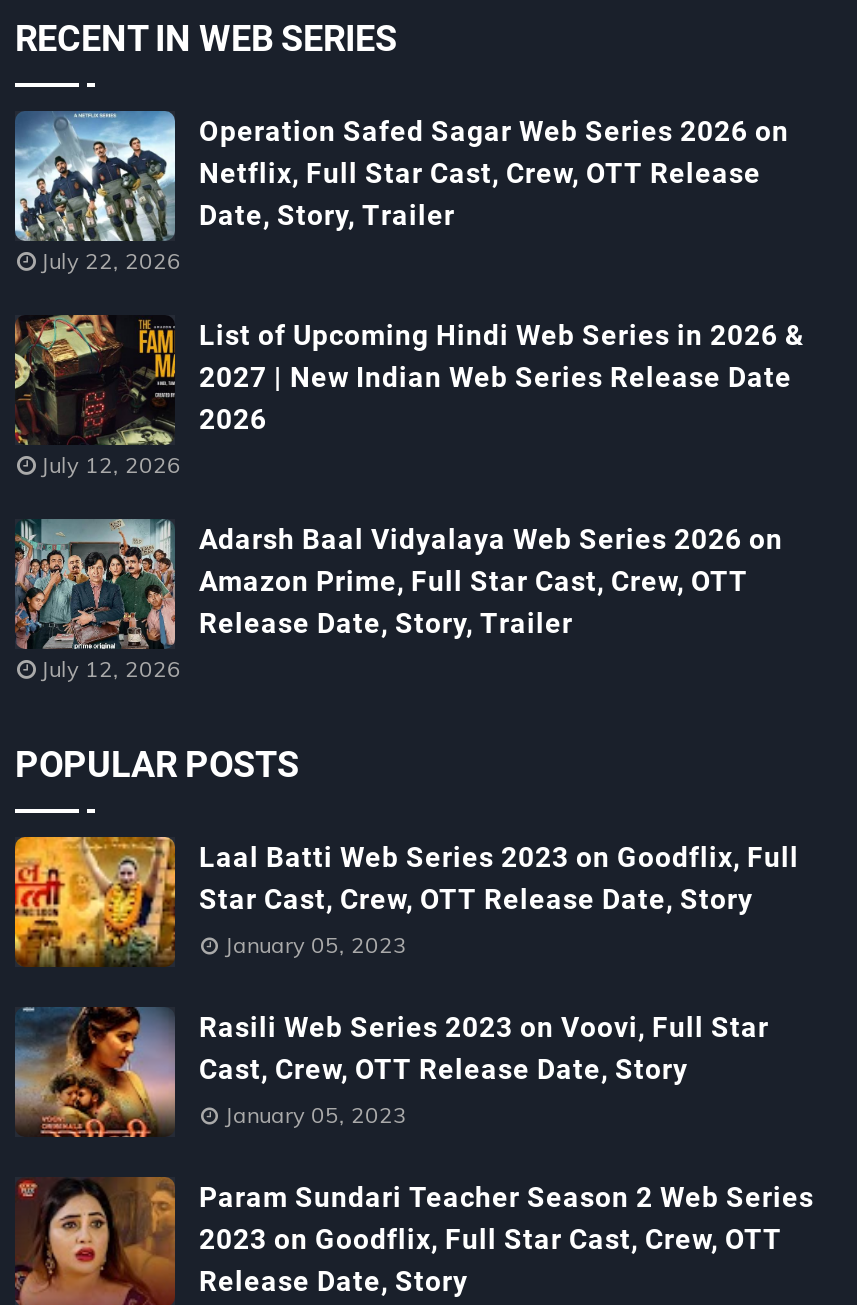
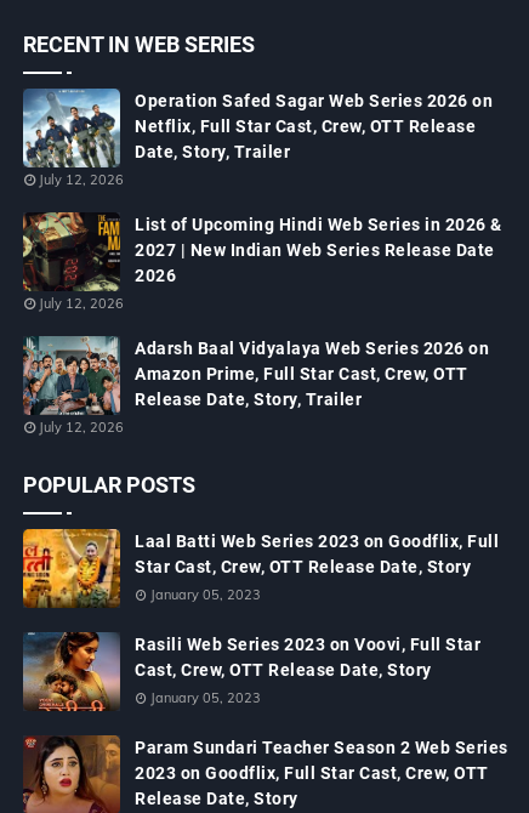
- July 22, 2026
+ July 12, 2026
